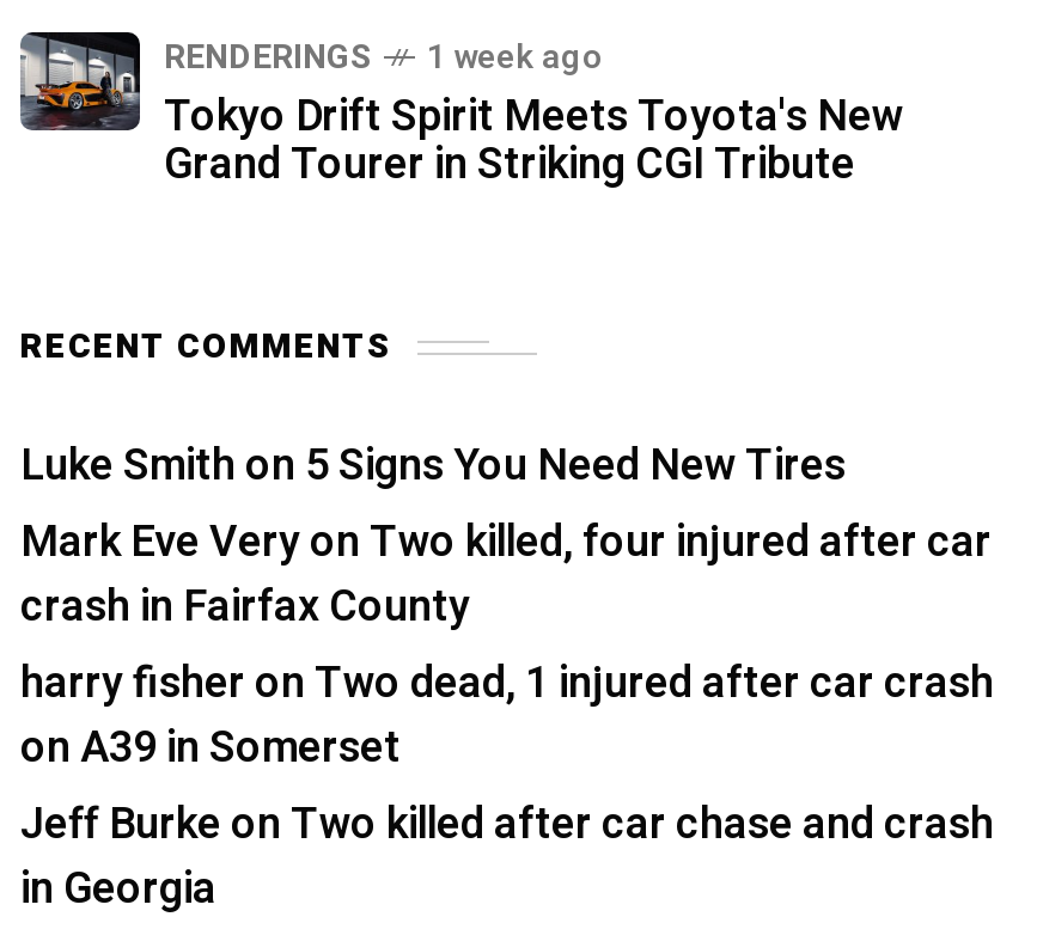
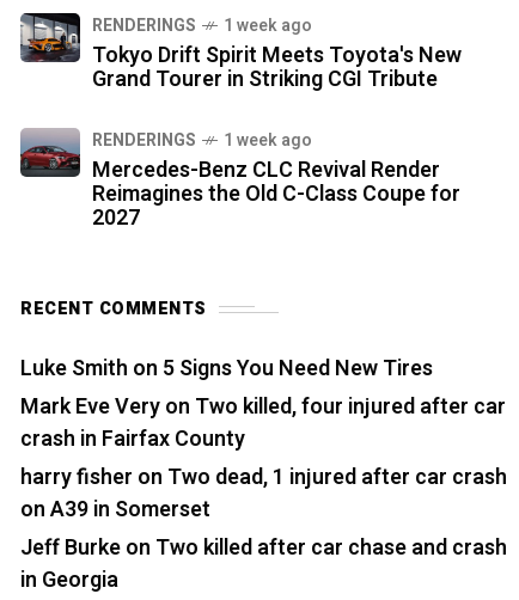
+ [image]
+ RENDERINGS
+ 1 week ago
+ Mercedes-Benz CLC Revival Render
+ Reimagines the Old C-Class Coupe for
+ 2027
